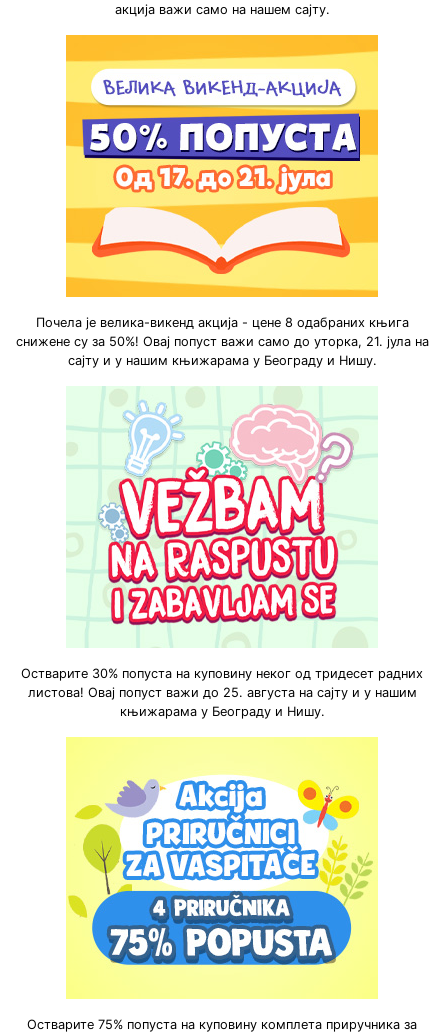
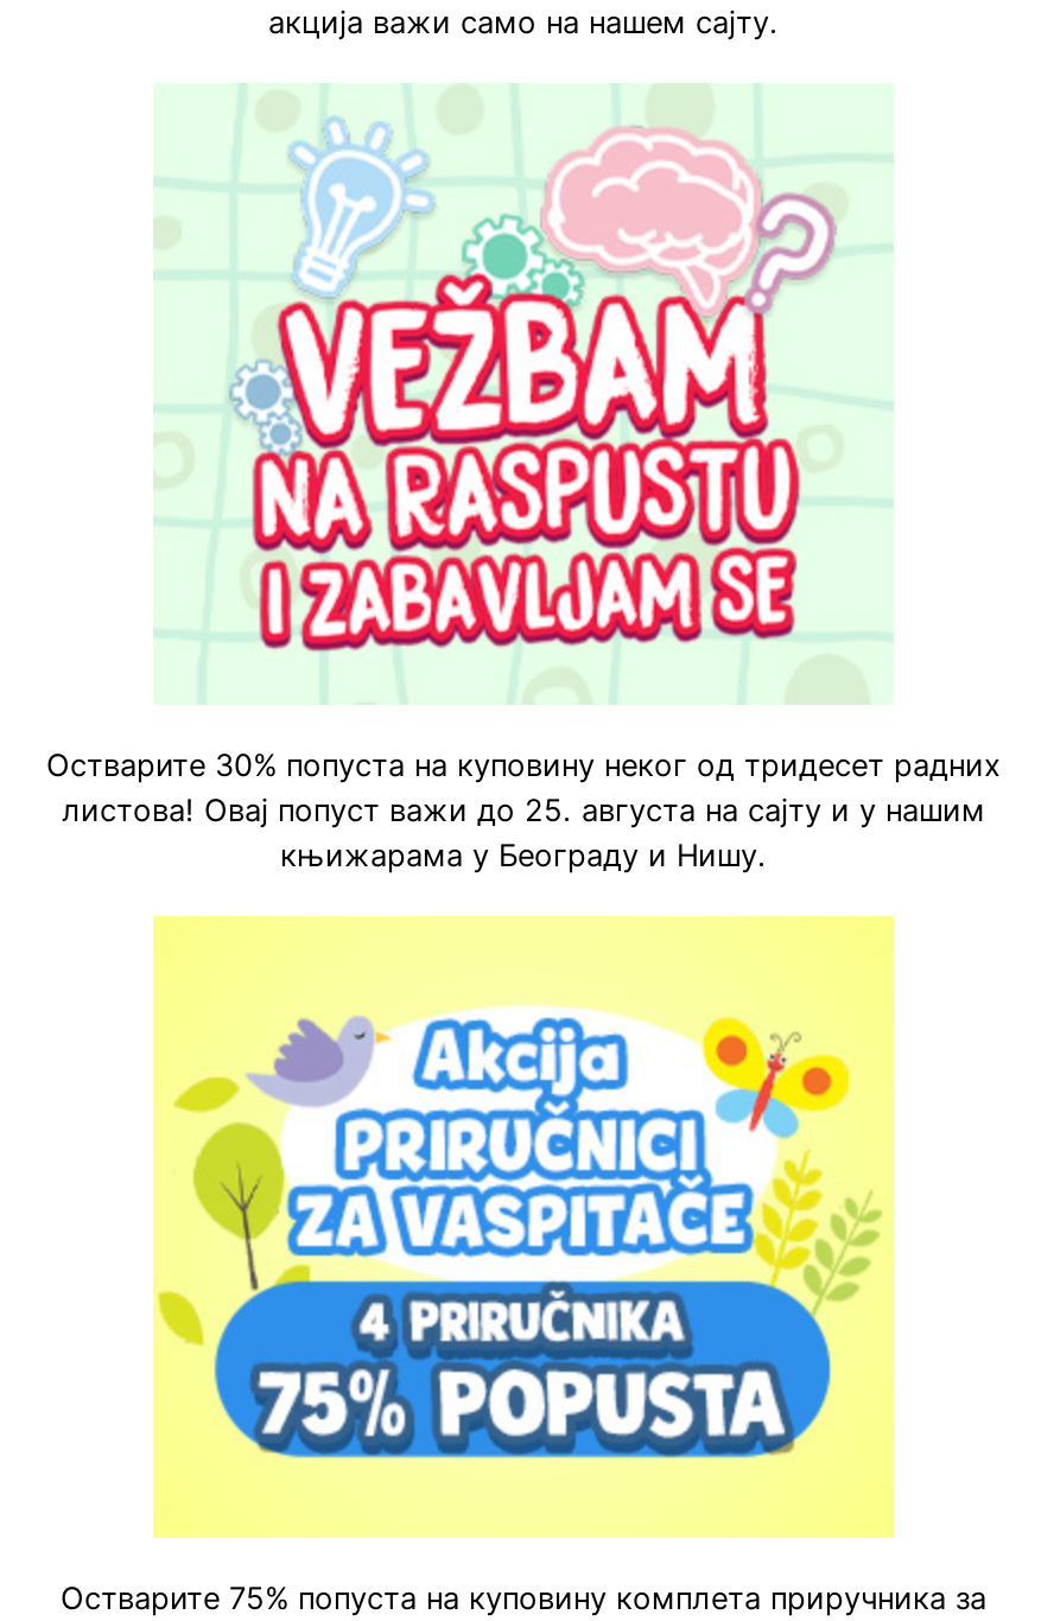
- [image]
- Почела је велика-викенд акција - цене 8 одабраних књига
- снижене су за 50%! Овај попуст важи само до уторка, 21. јула на
- сајту и у нашим књижарама у Београду и Нишу.
